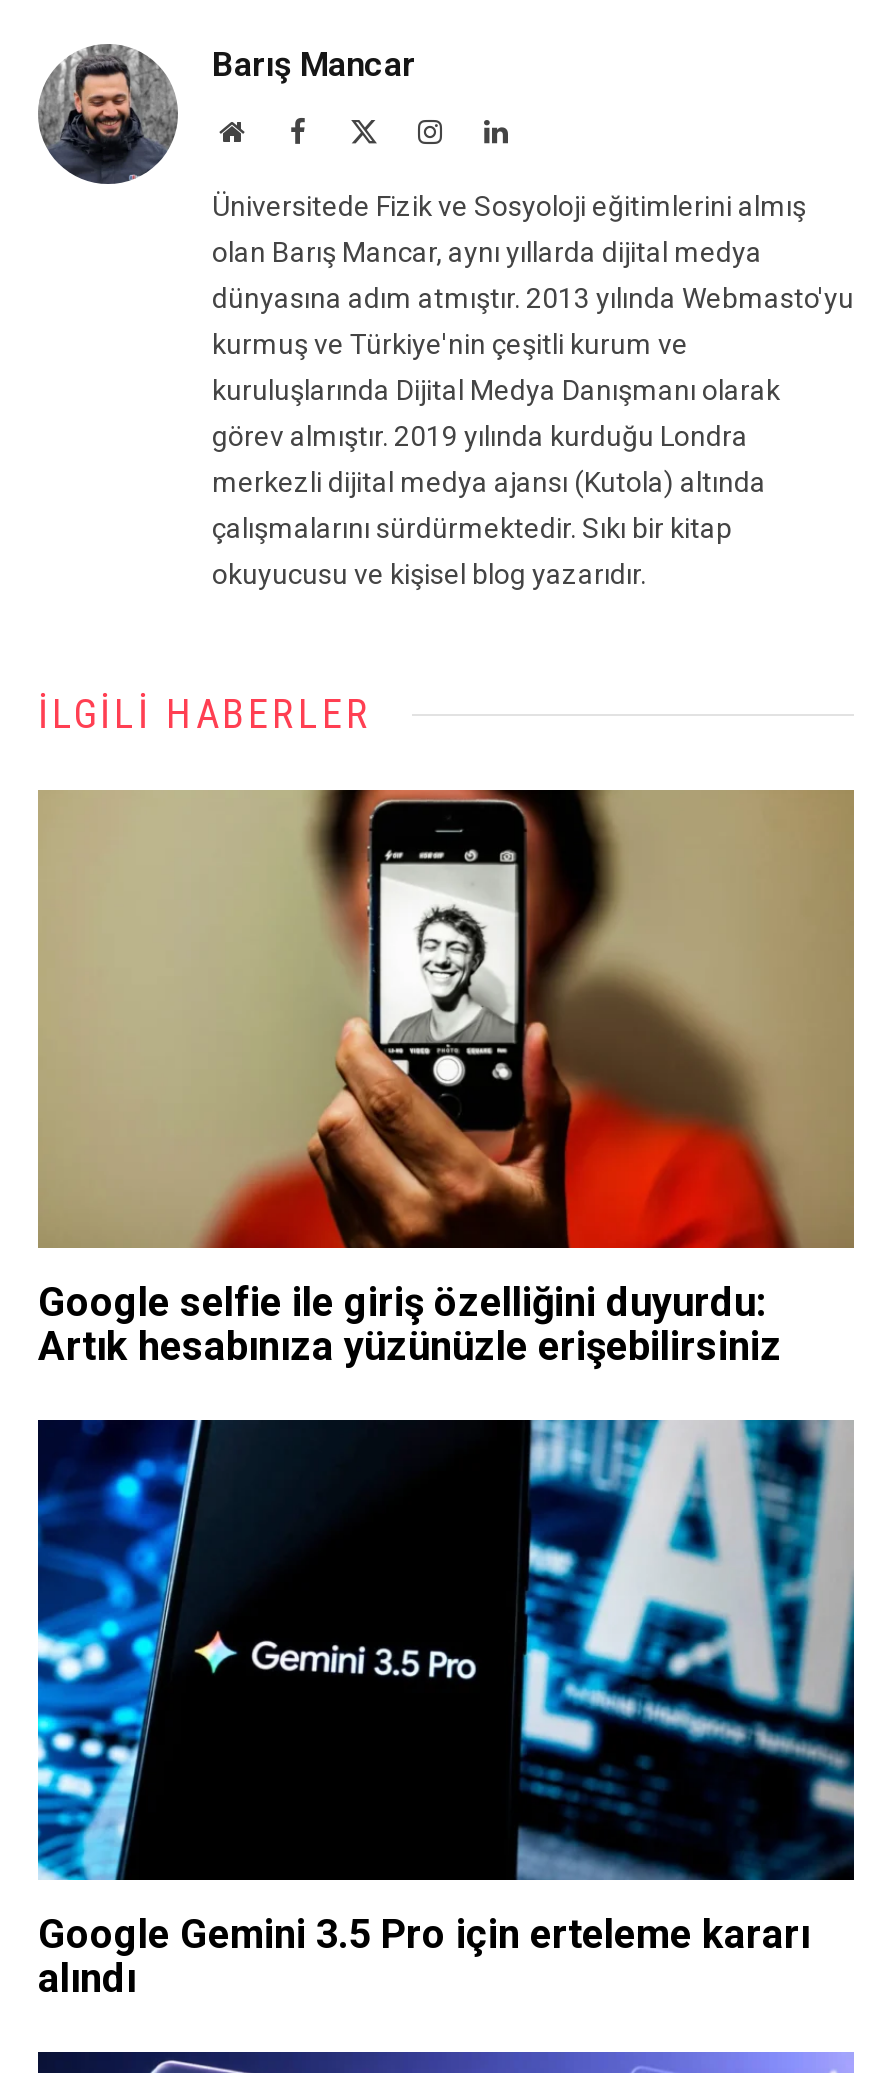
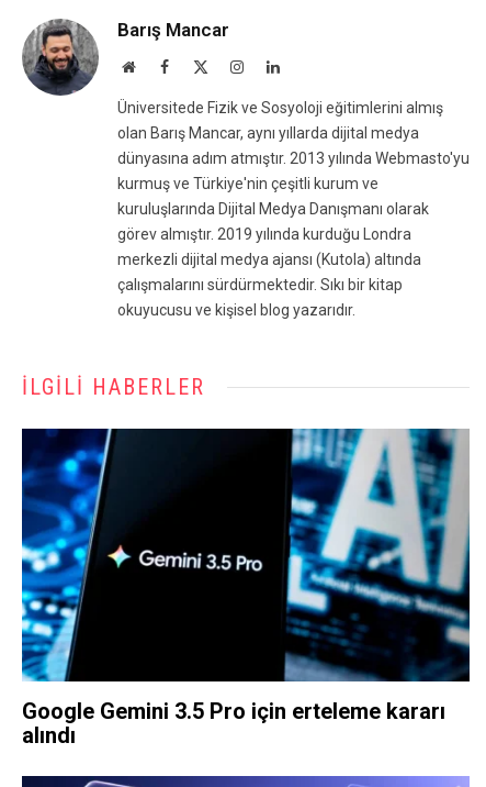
- [image]
- Google selfie ile giriş özelliğini duyurdu:
- Artık hesabınıza yüzünüzle erişebilirsiniz
